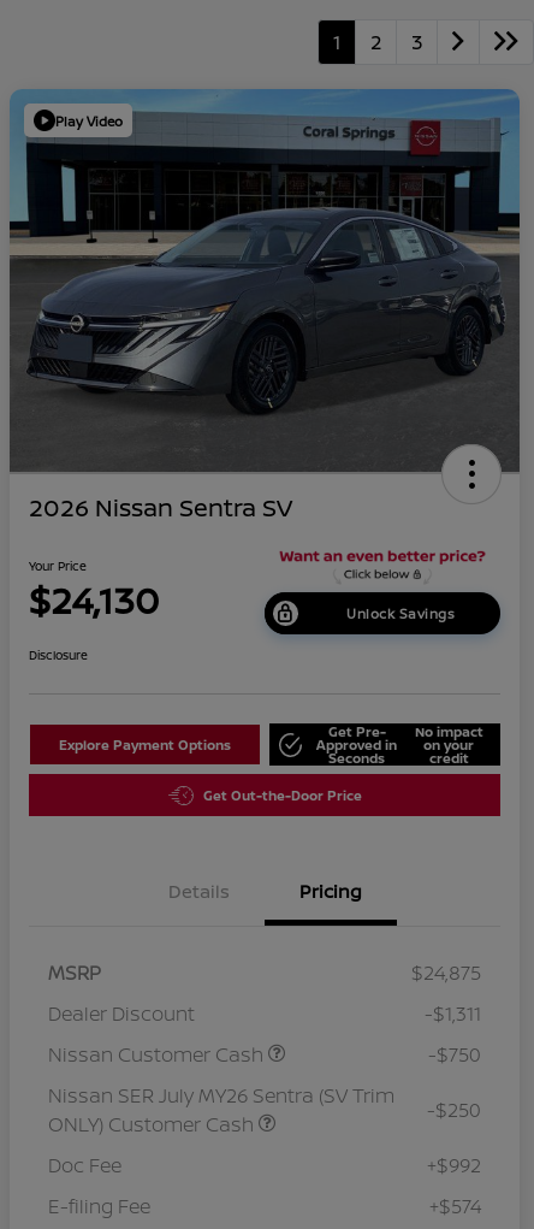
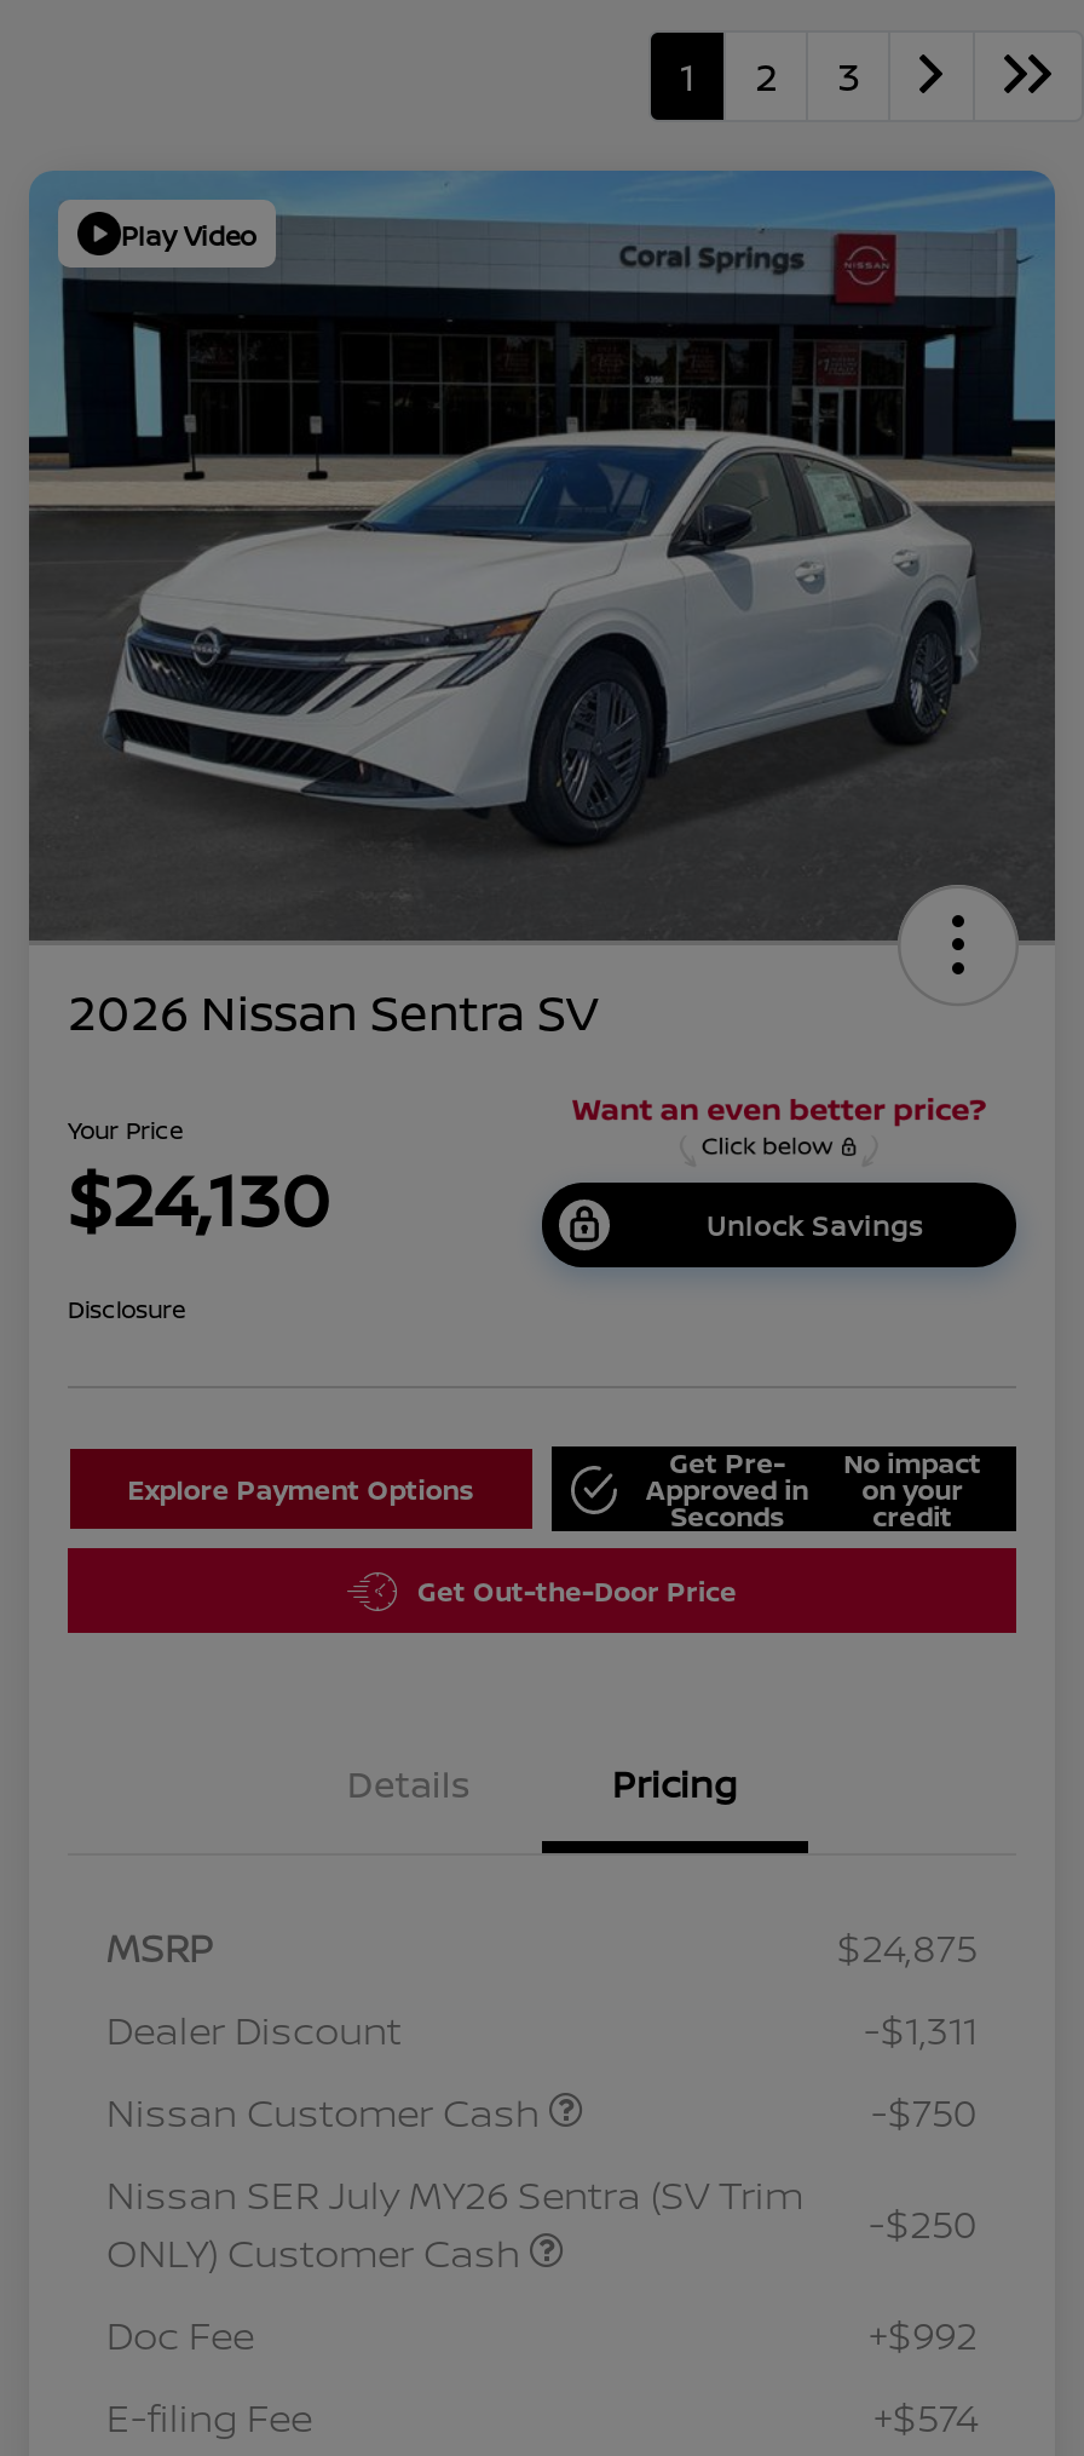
- [image]
+ [image]
